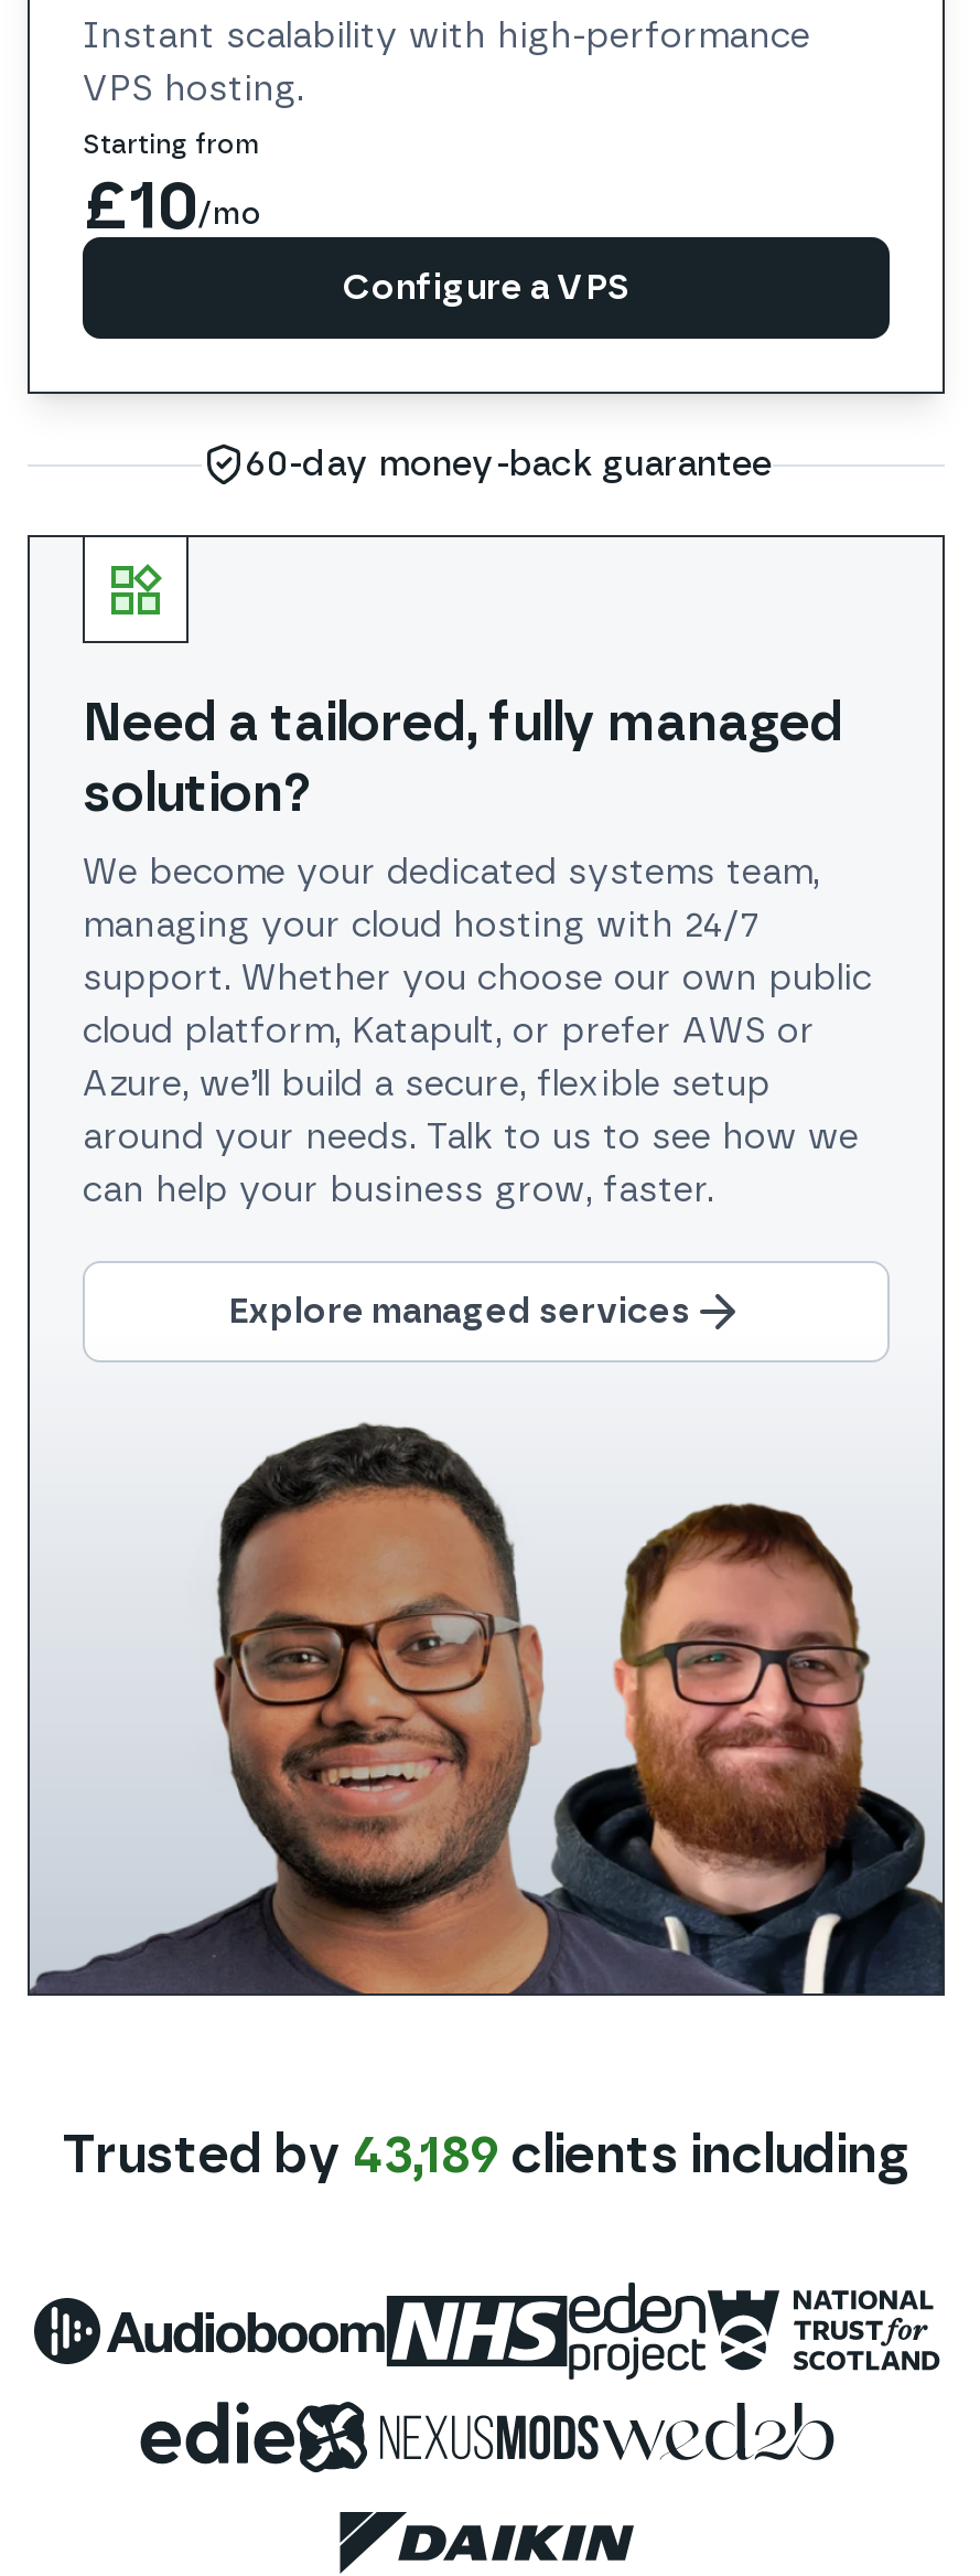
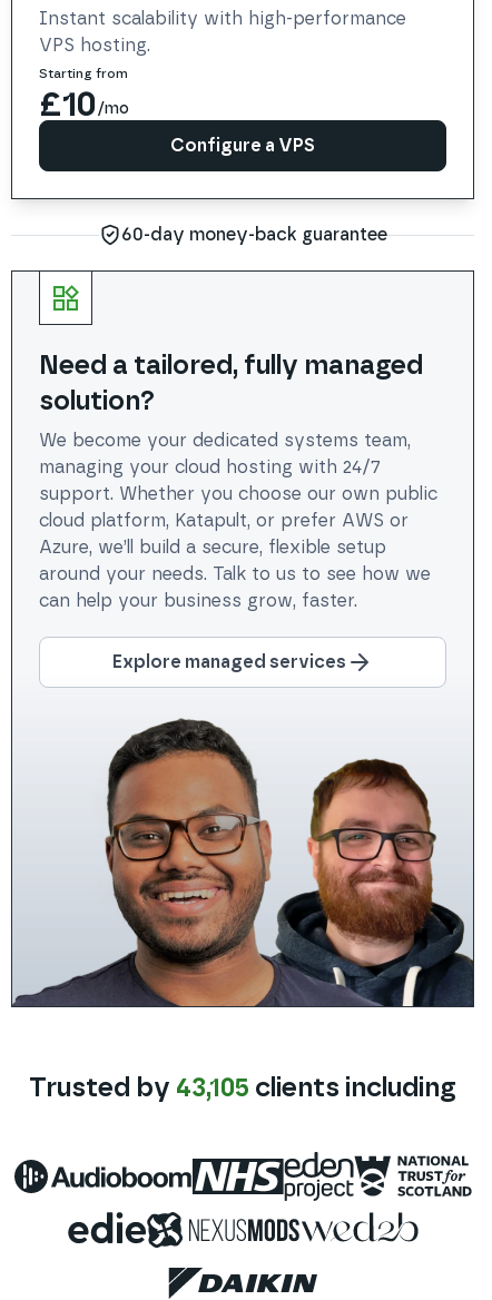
- Trusted by 43,189 clients including
+ Trusted by 43,105 clients including
